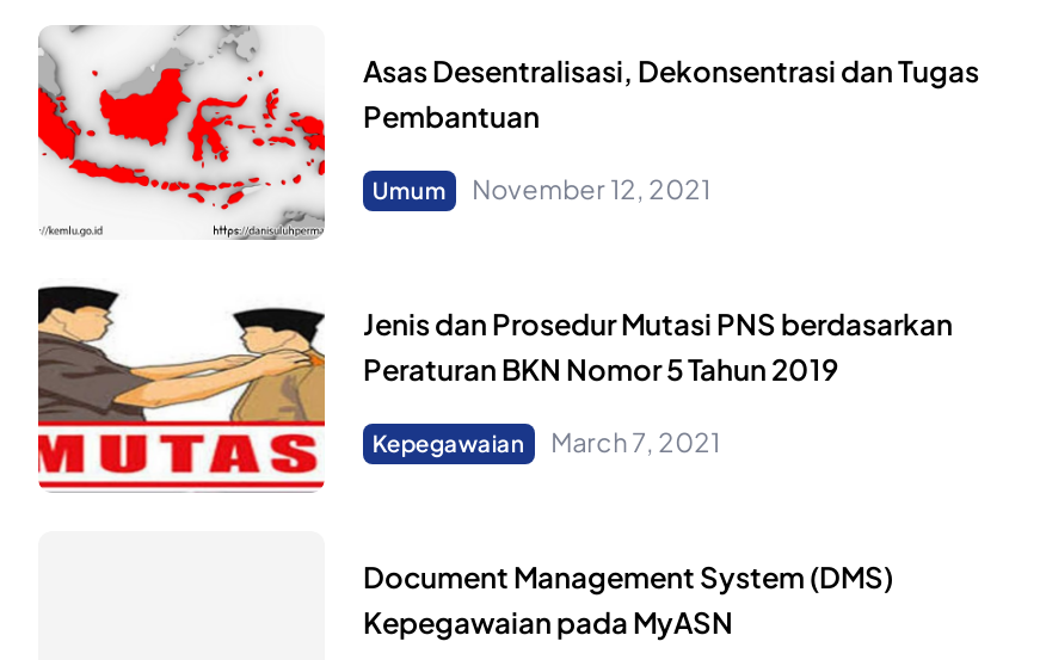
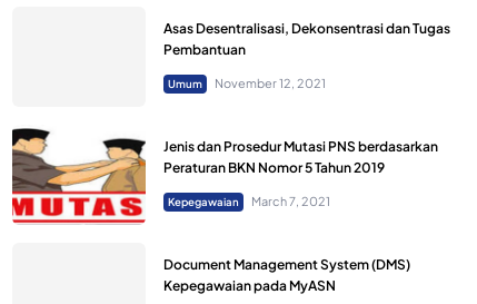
- [image]
